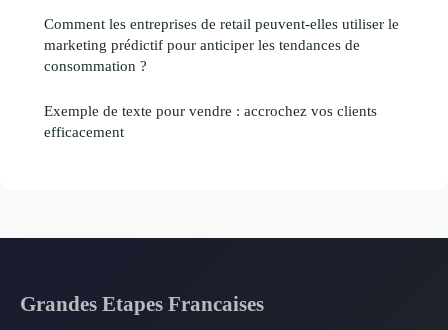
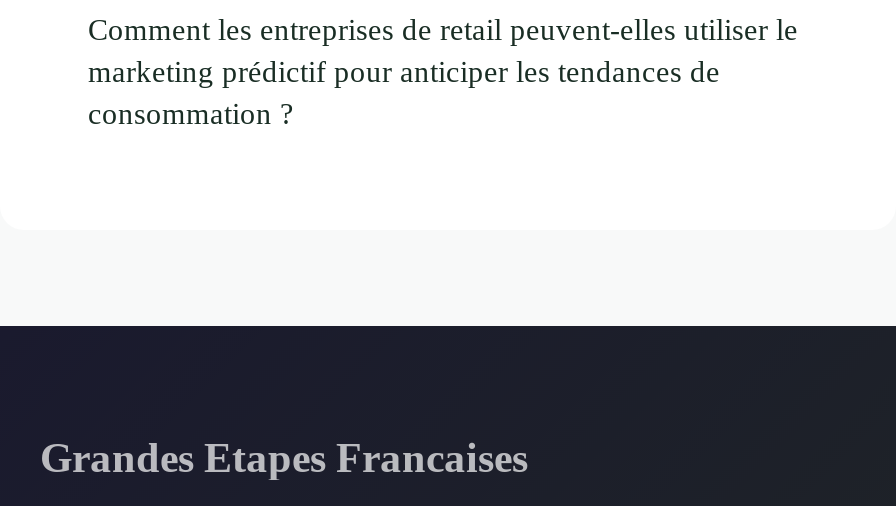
- Exemple de texte pour vendre : accrochez vos clients
- efficacement
